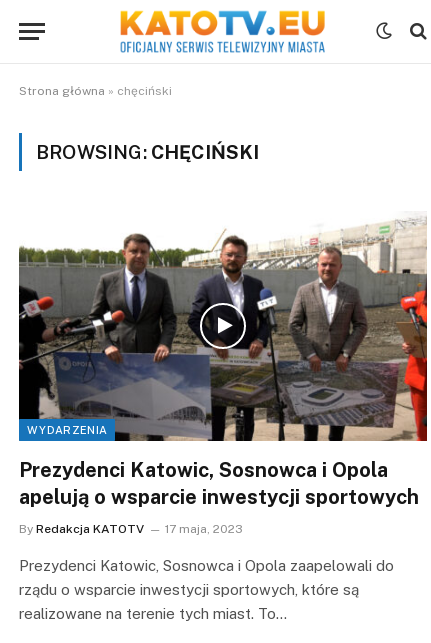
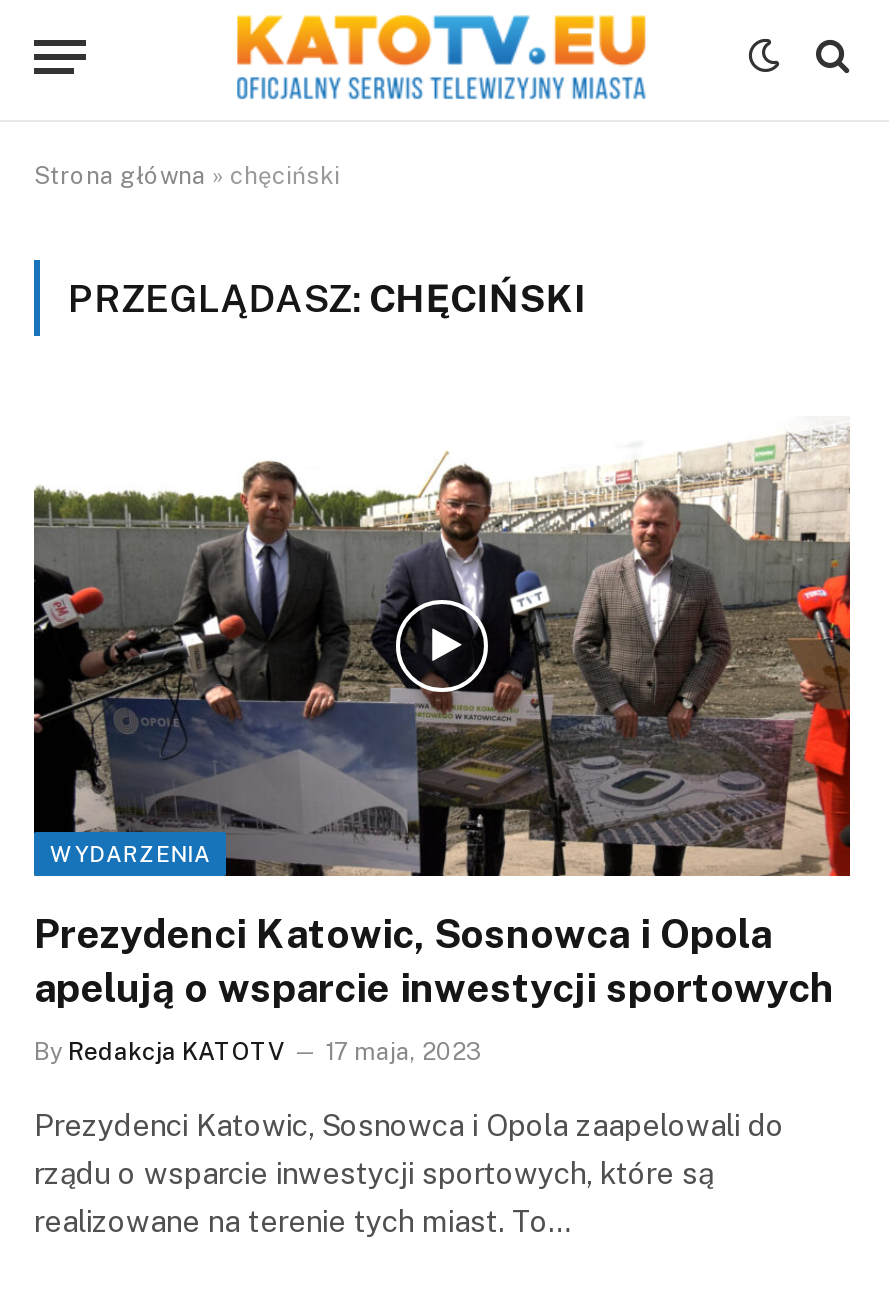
- BROWSING: CHĘCIŃSKI
+ PRZEGLĄDASZ: CHĘCIŃSKI
